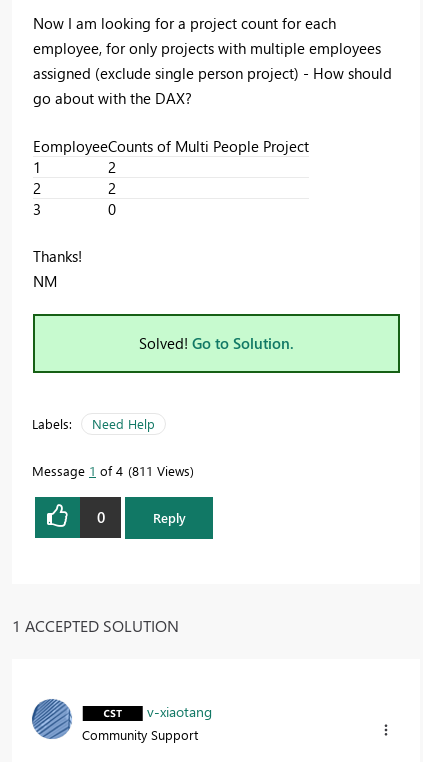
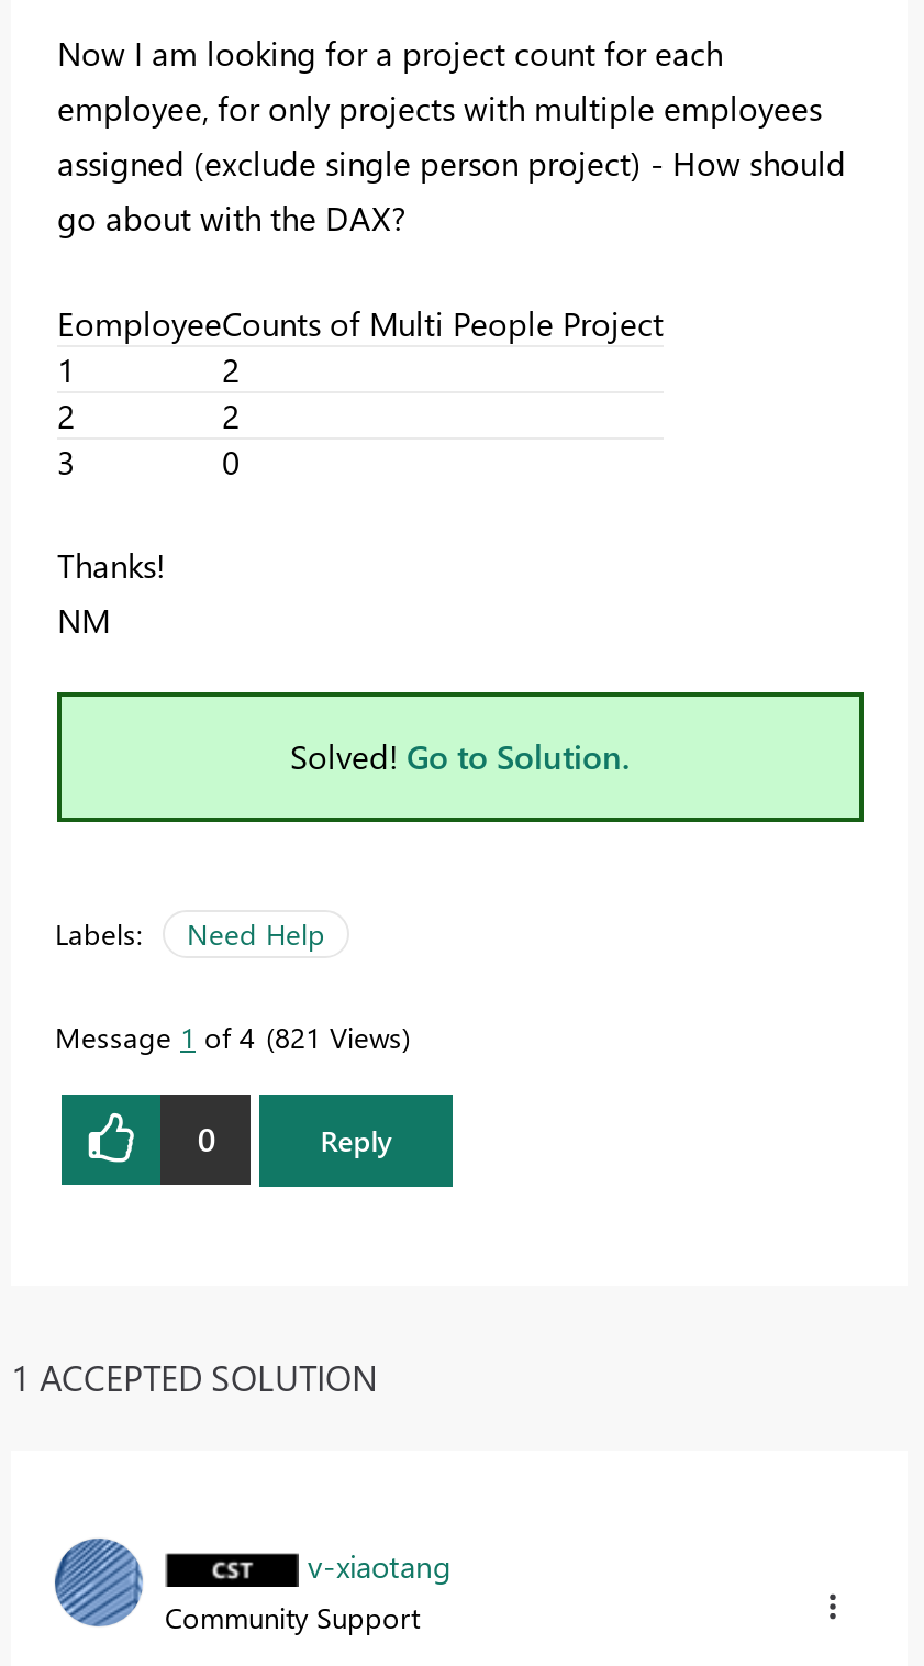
- Message 1 of 4 811 Views
+ Message 1 of 4 821 Views
